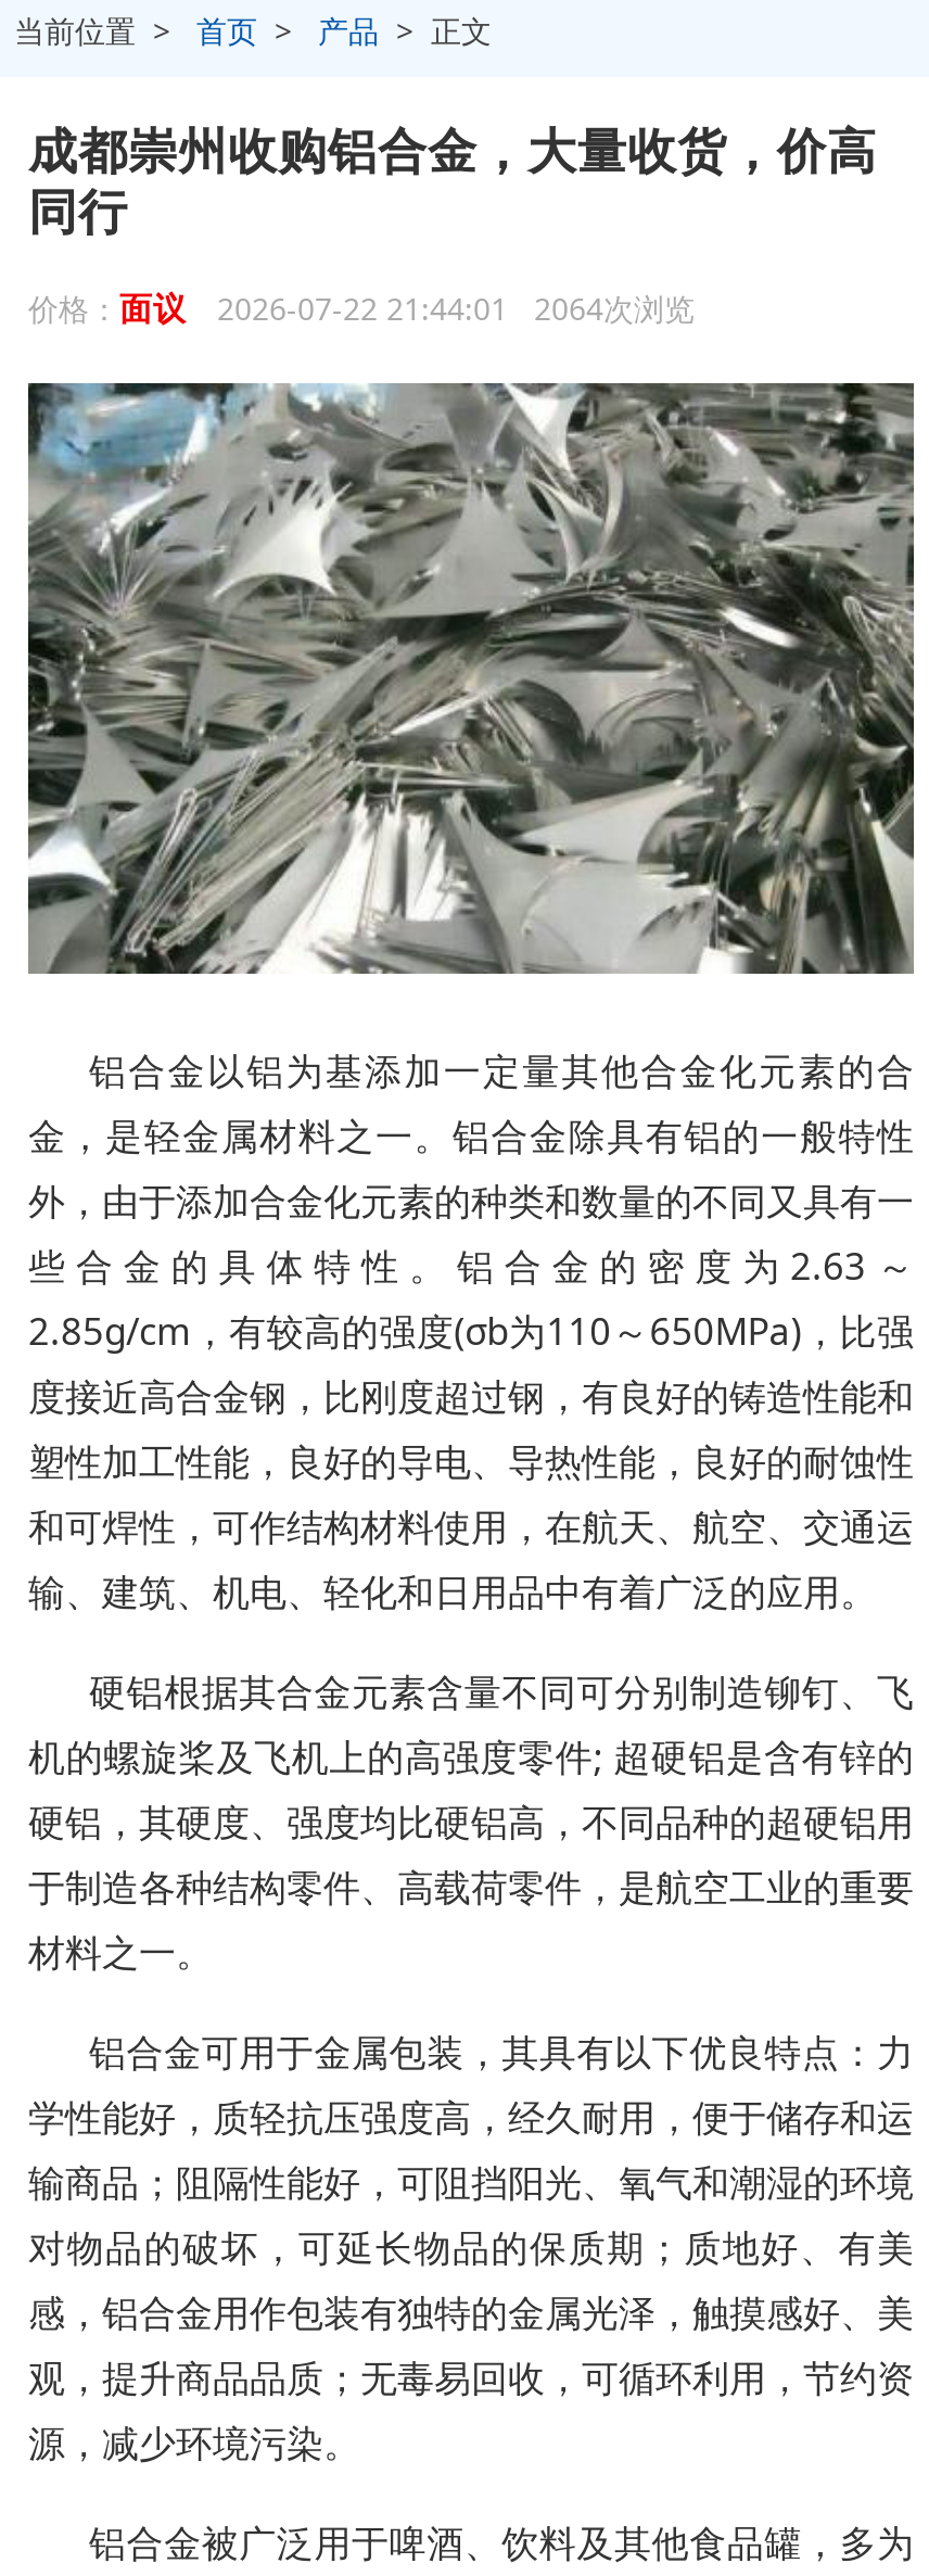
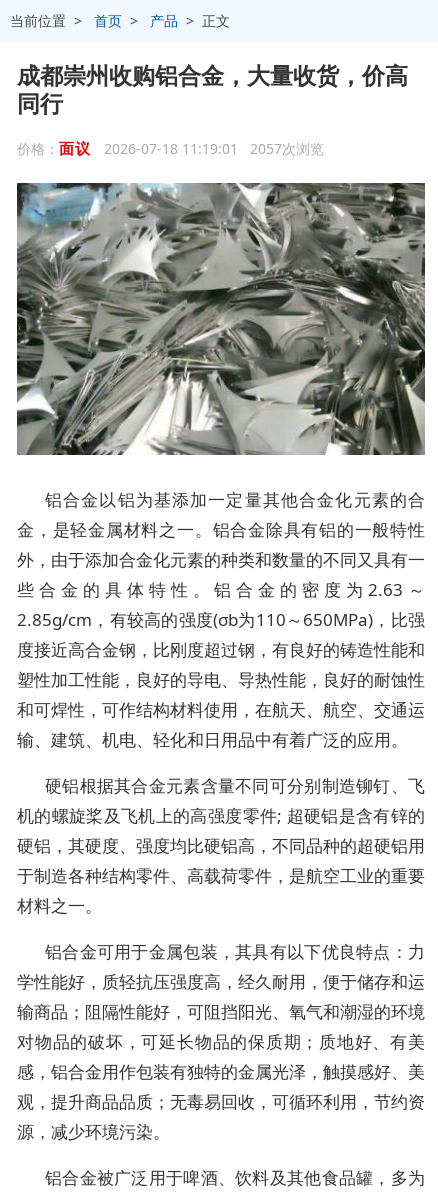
- 价格：面议 2026-07-22 21:44:01 2064次浏览
+ 价格：面议 2026-07-18 11:19:01 2057次浏览
